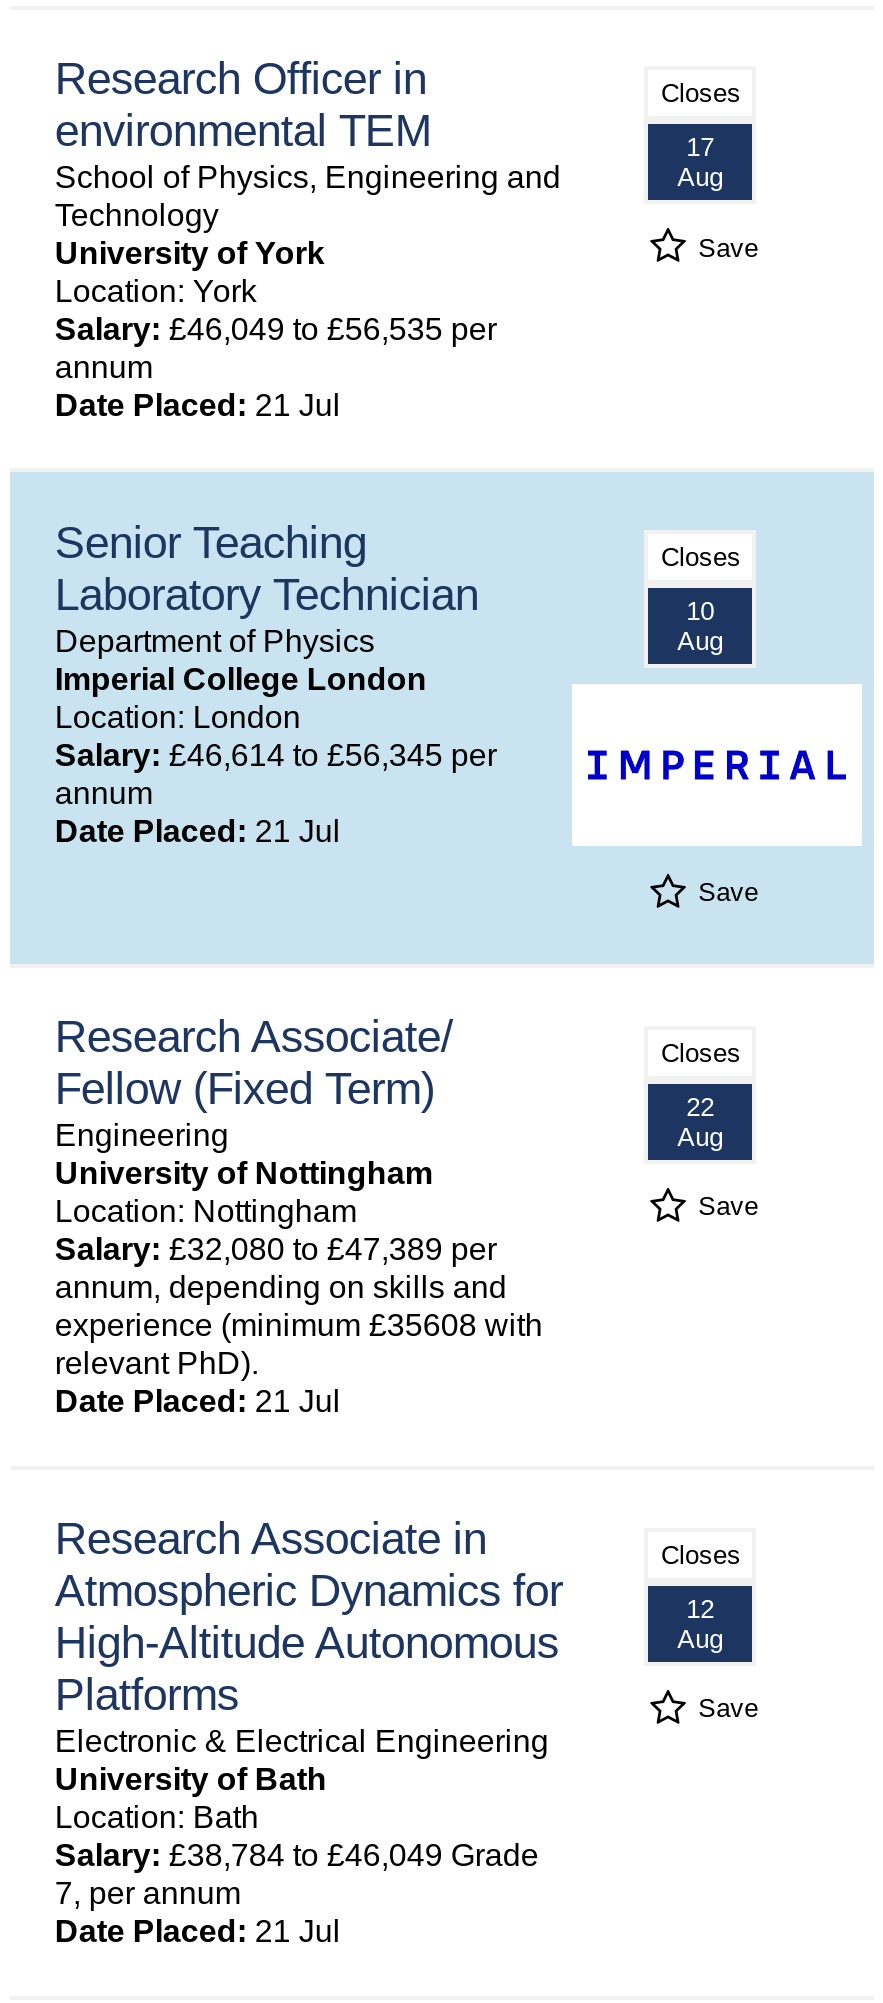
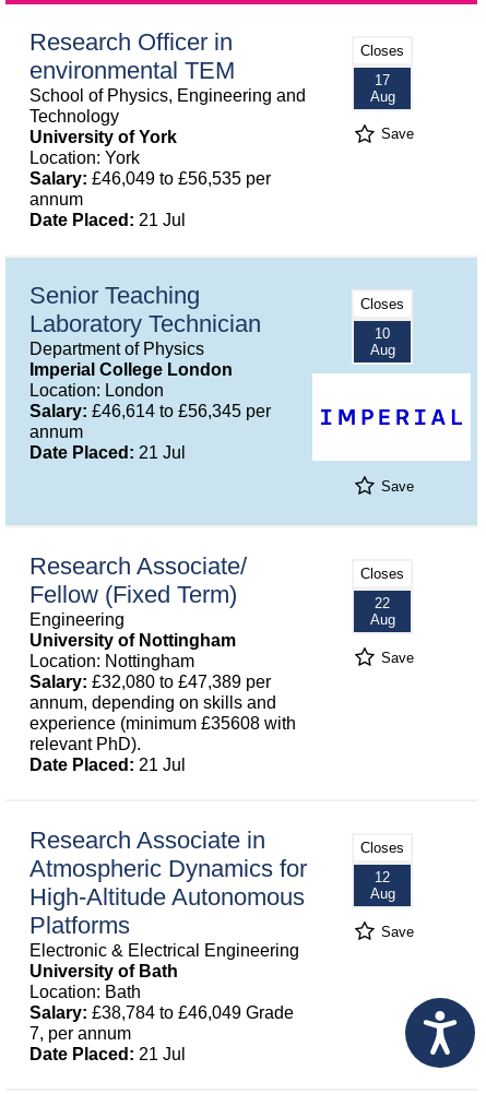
+ [image]
